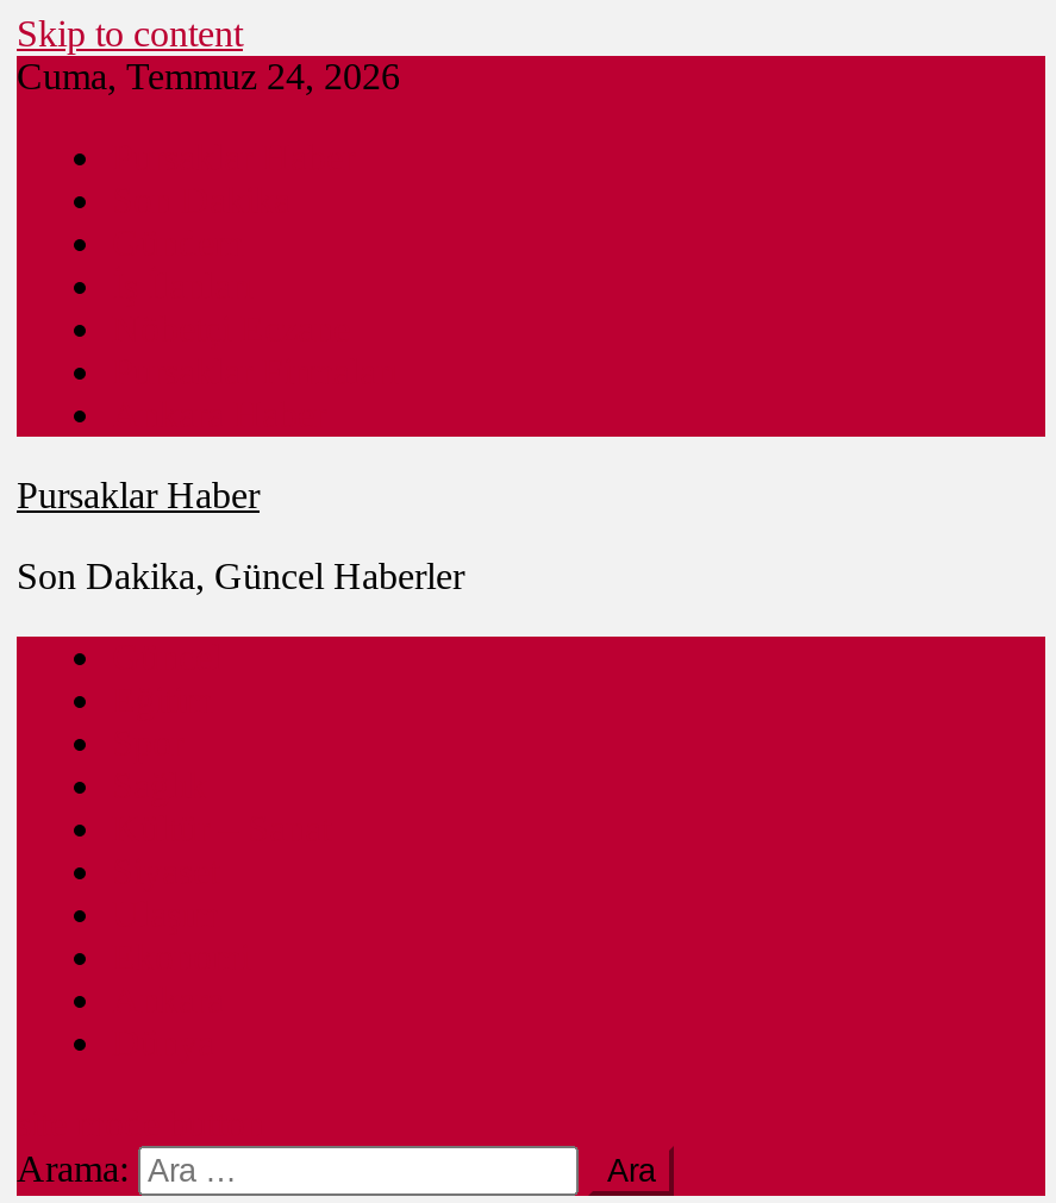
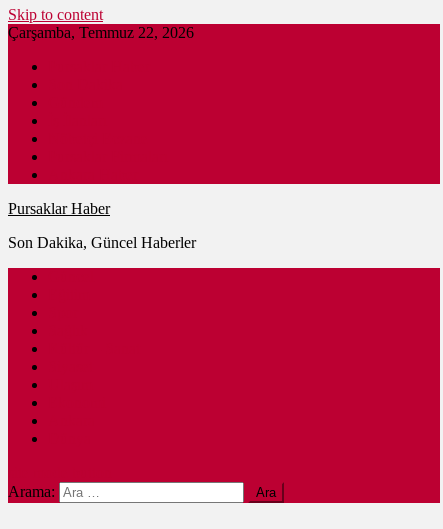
- Cuma, Temmuz 24, 2026
+ Çarşamba, Temmuz 22, 2026
